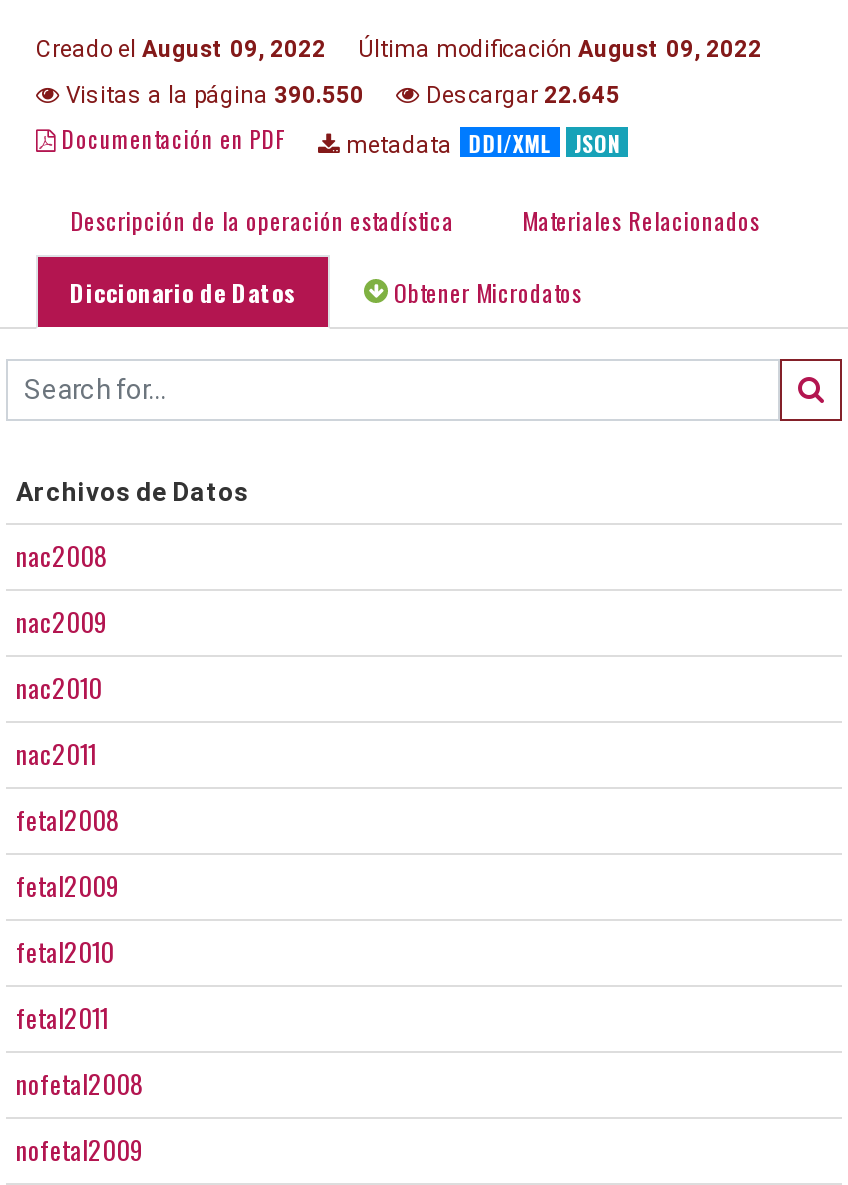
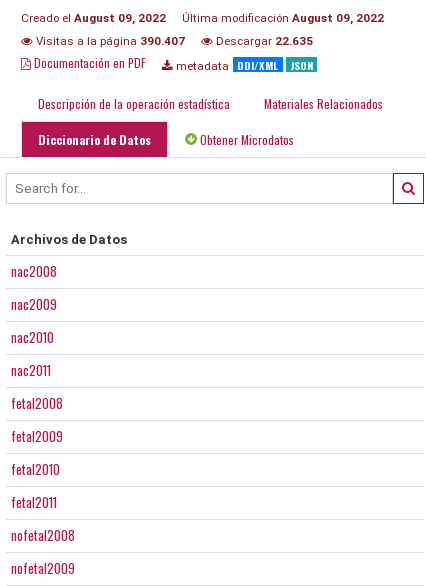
- Visitas a la página 390.550
+ Visitas a la página 390.407

- Descargar 22.645
+ Descargar 22.635
